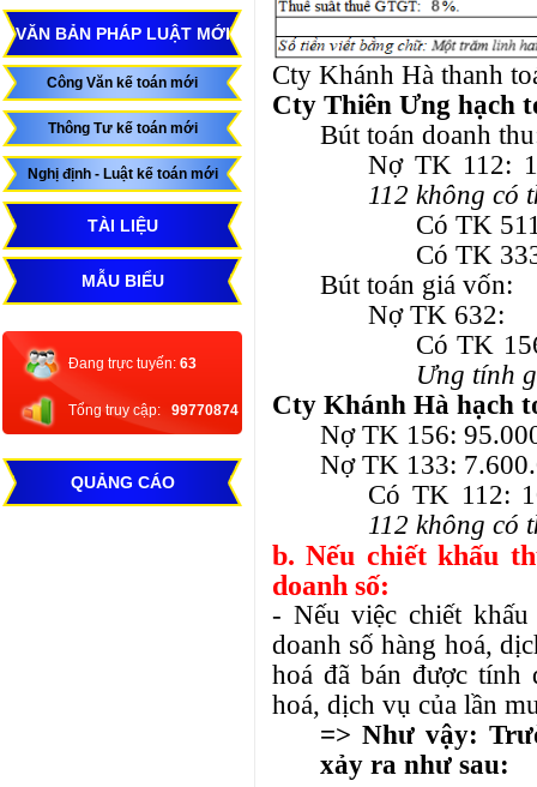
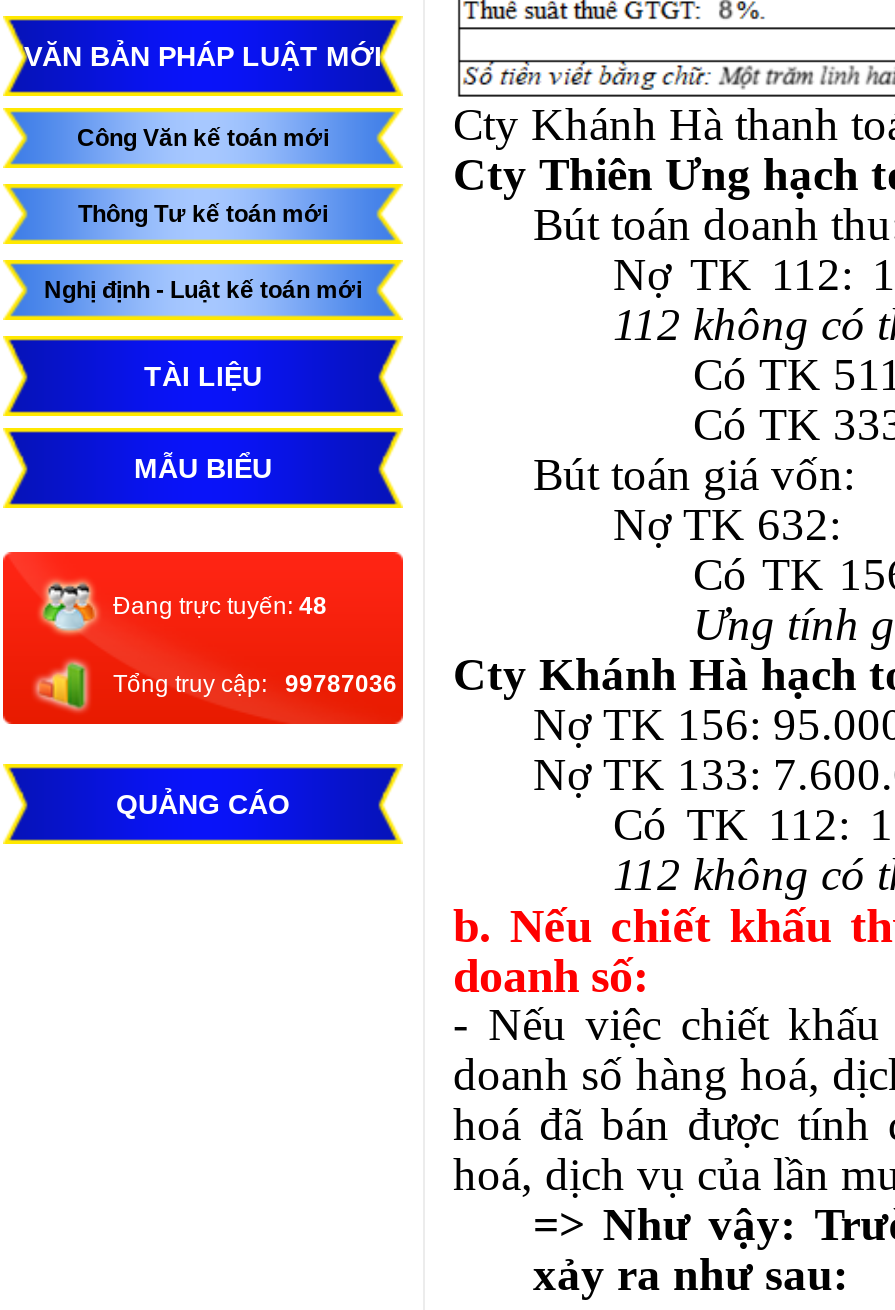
- Đang trực tuyến: 63
+ Đang trực tuyến: 48

- Tổng truy cập: 99770874
+ Tổng truy cập: 99787036
